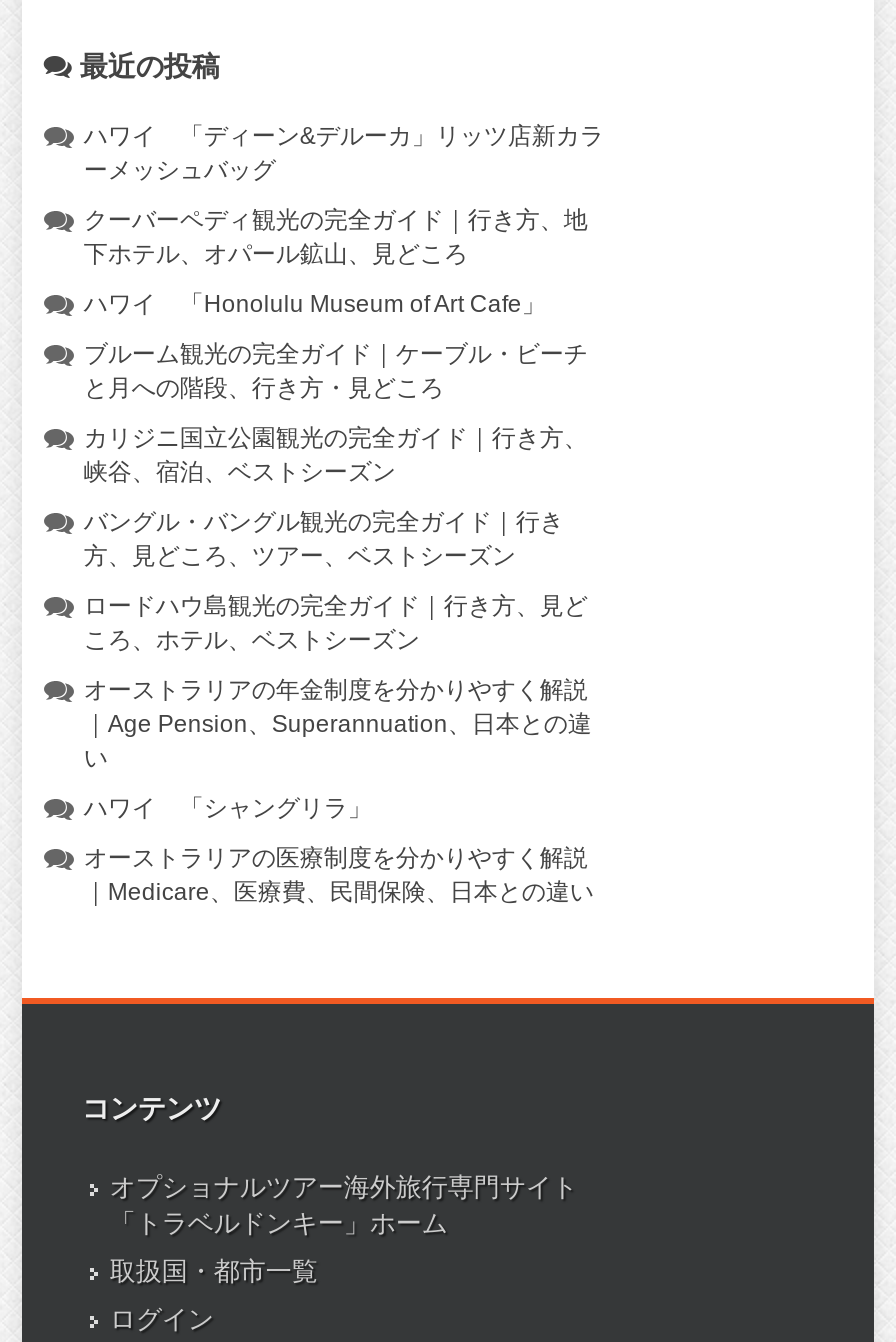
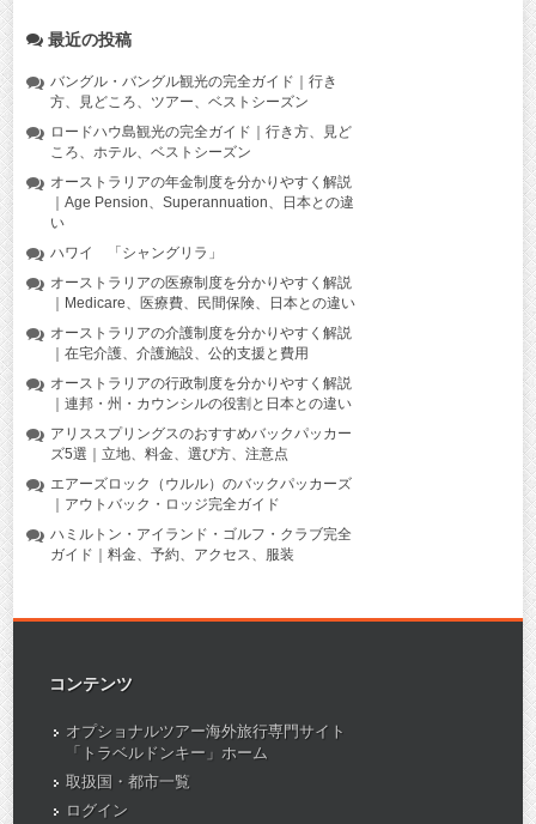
- ハワイ 「ディーン&デルーカ」リッツ店新カラ
- ーメッシュバッグ
- クーバーペディ観光の完全ガイド｜行き方、地
- 下ホテル、オパール鉱山、見どころ
- ハワイ 「Honolulu Museum of Art Cafe」
- ブルーム観光の完全ガイド｜ケーブル・ビーチ
- と月への階段、行き方・見どころ
- カリジニ国立公園観光の完全ガイド｜行き方、
- 峡谷、宿泊、ベストシーズン

moved up: バングル・バングル観光の完全ガイド｜行き | 方、見どころ、ツアー、ベストシーズン | ロードハウ島観光の完全ガイド｜行き方、見ど | ... | オーストラリアの医療制度を分かりやすく解説 | ｜Medicare、医療費、民間保険、日本との違い

+ オーストラリアの介護制度を分かりやすく解説
+ ｜在宅介護、介護施設、公的支援と費用
+ オーストラリアの行政制度を分かりやすく解説
+ ｜連邦・州・カウンシルの役割と日本との違い
+ アリススプリングスのおすすめバックパッカー
+ ズ5選｜立地、料金、選び方、注意点
+ エアーズロック（ウルル）のバックパッカーズ
+ ｜アウトバック・ロッジ完全ガイド
+ ハミルトン・アイランド・ゴルフ・クラブ完全
+ ガイド｜料金、予約、アクセス、服装
